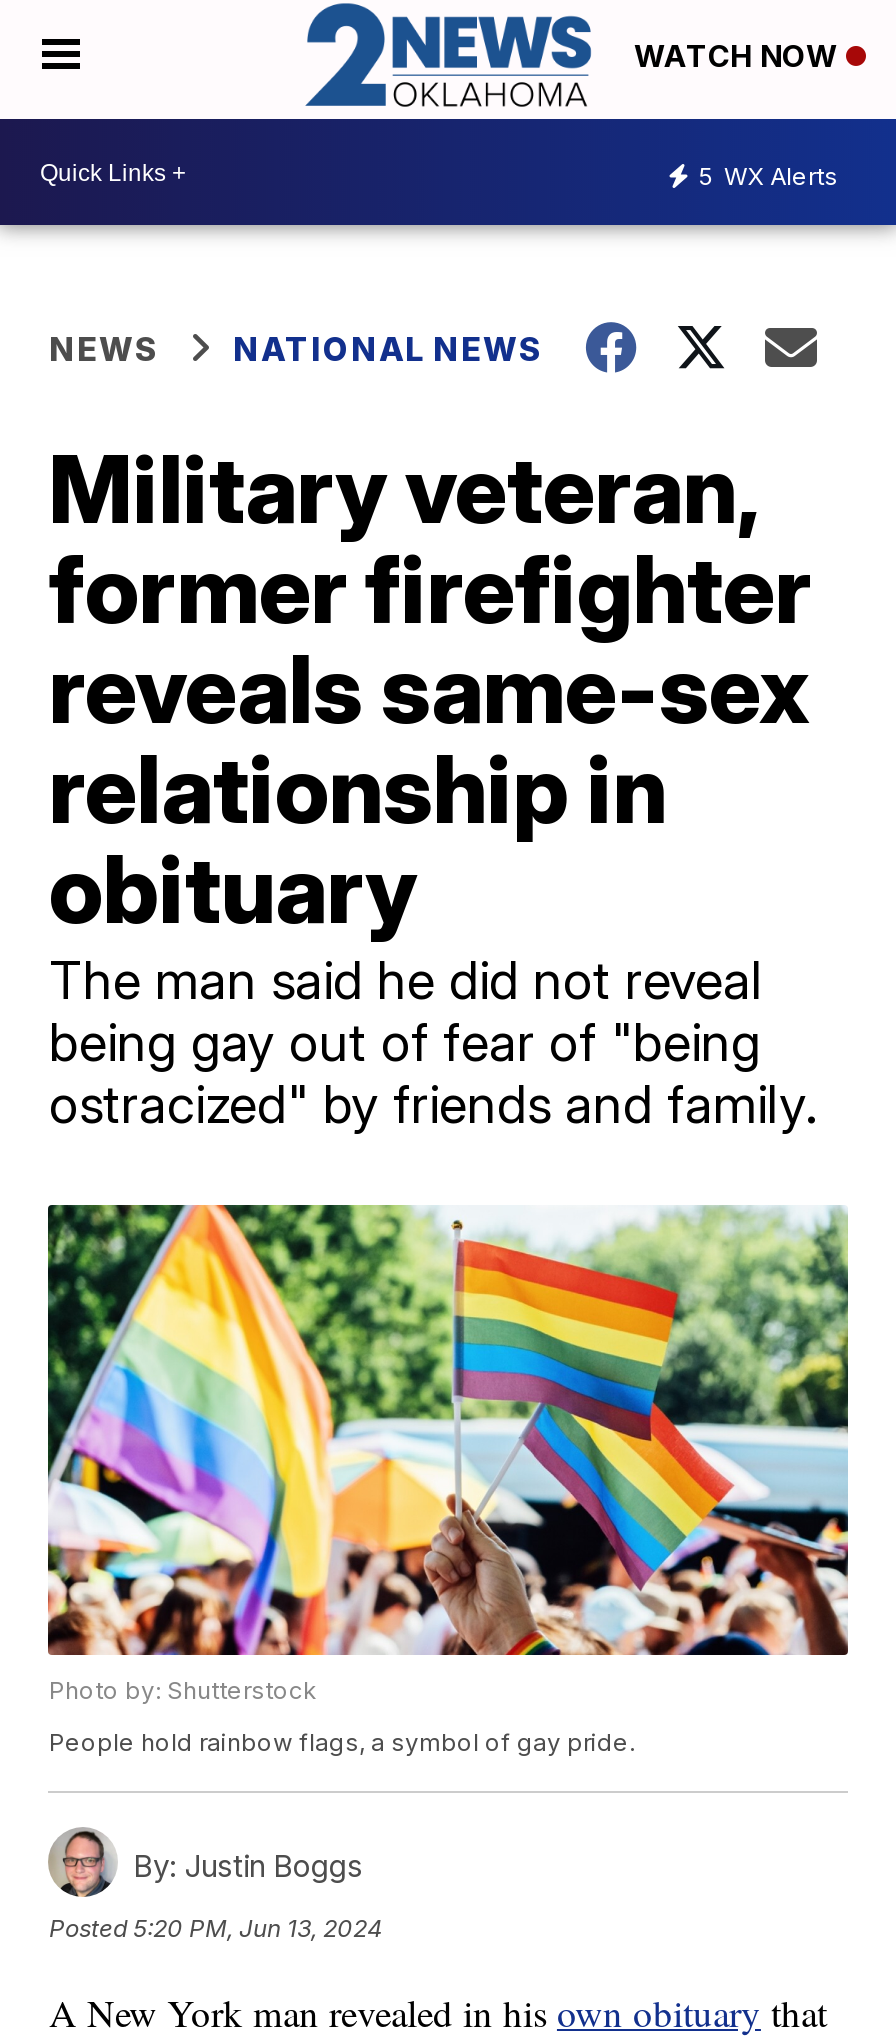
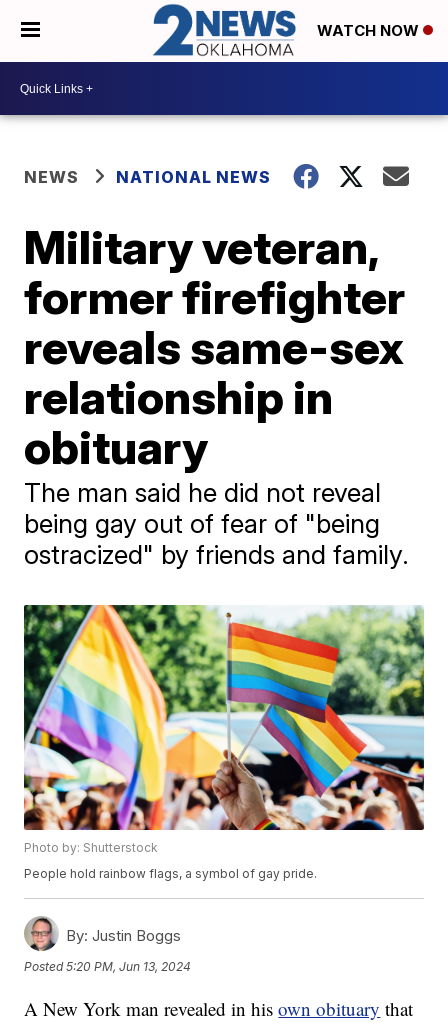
- 5 WX Alerts
